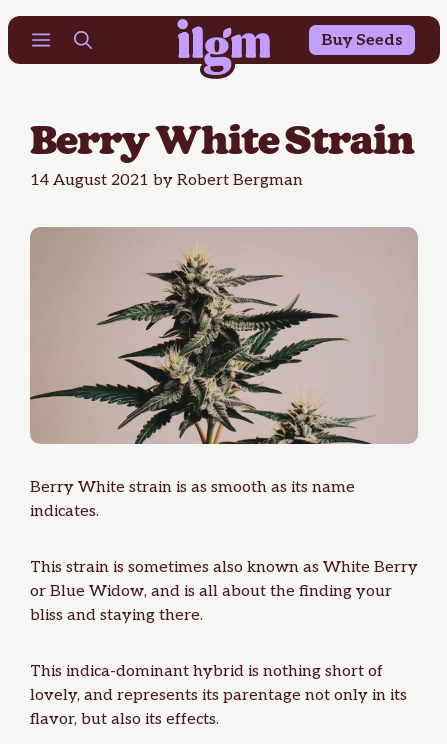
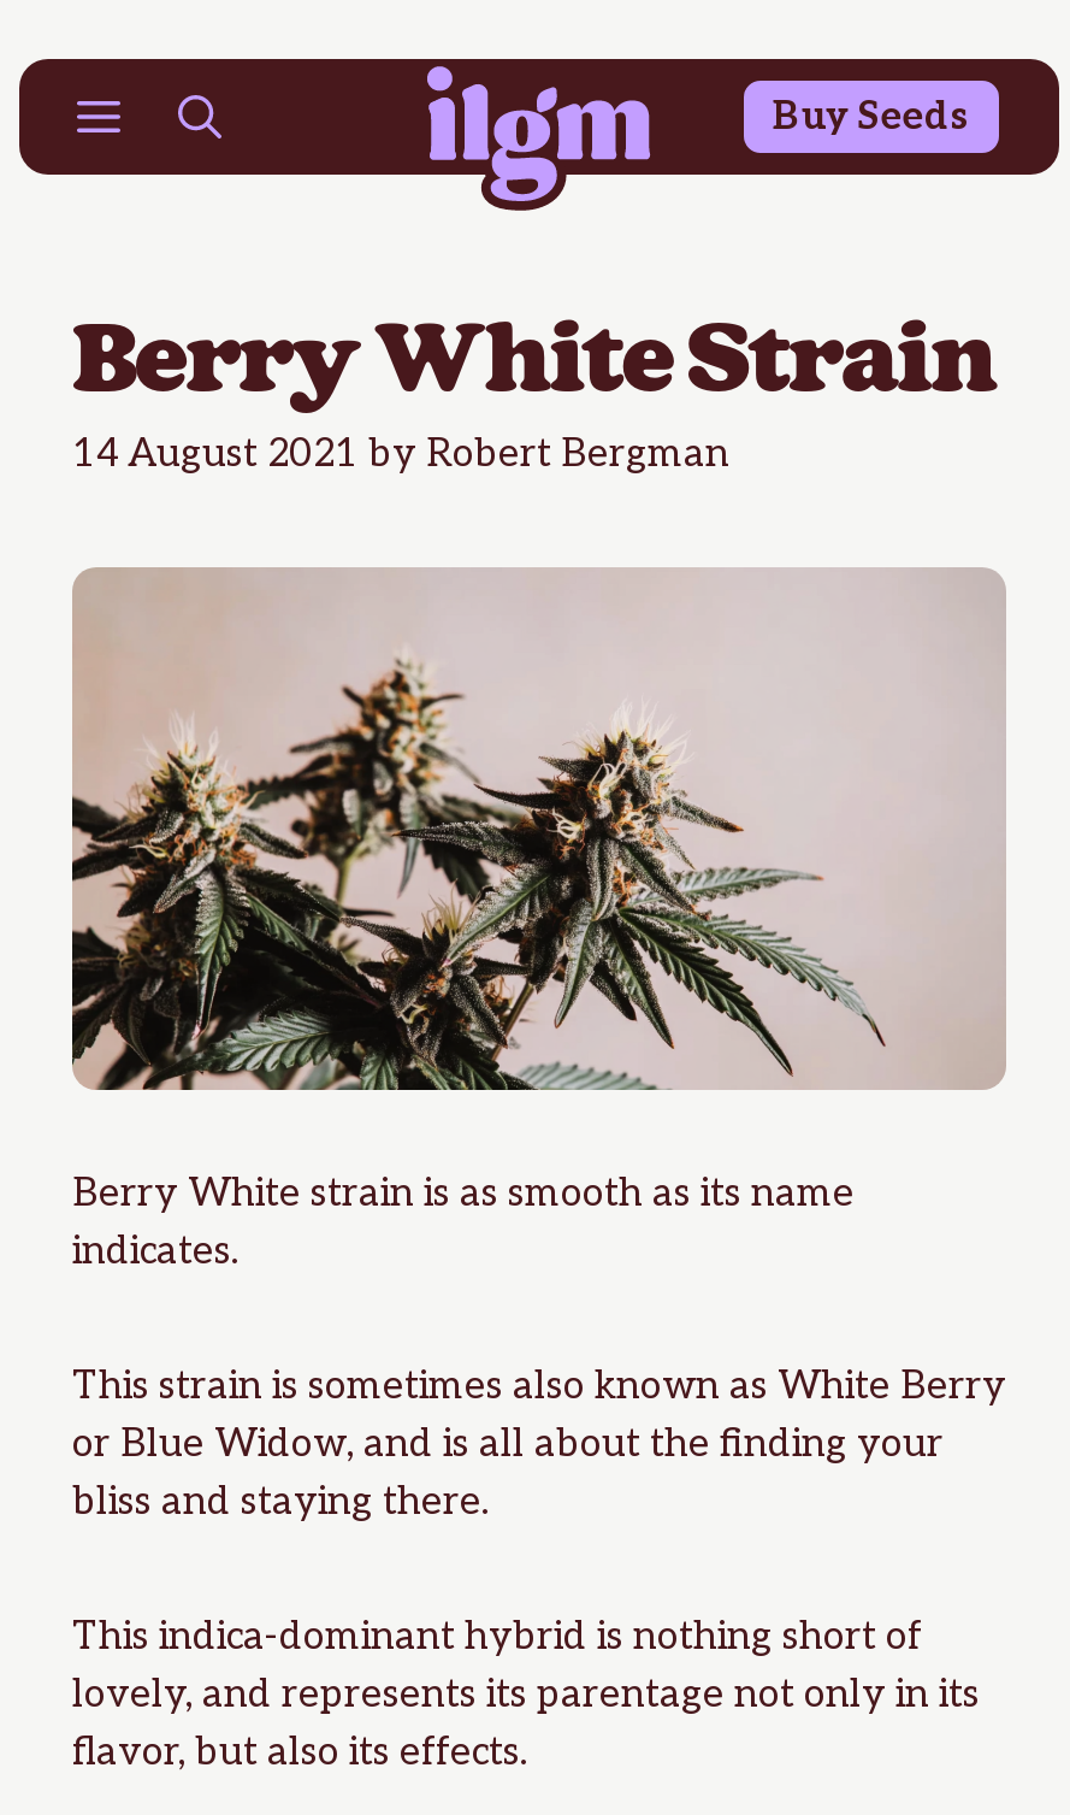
- [image]
+ [image]
